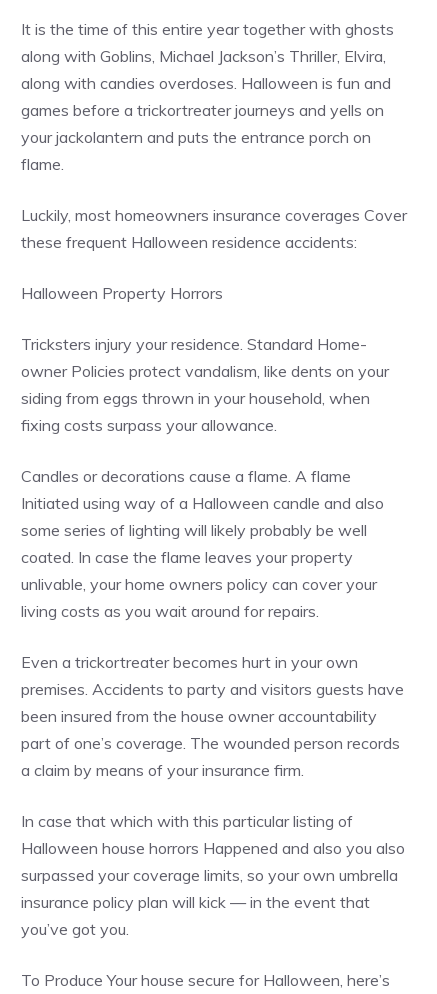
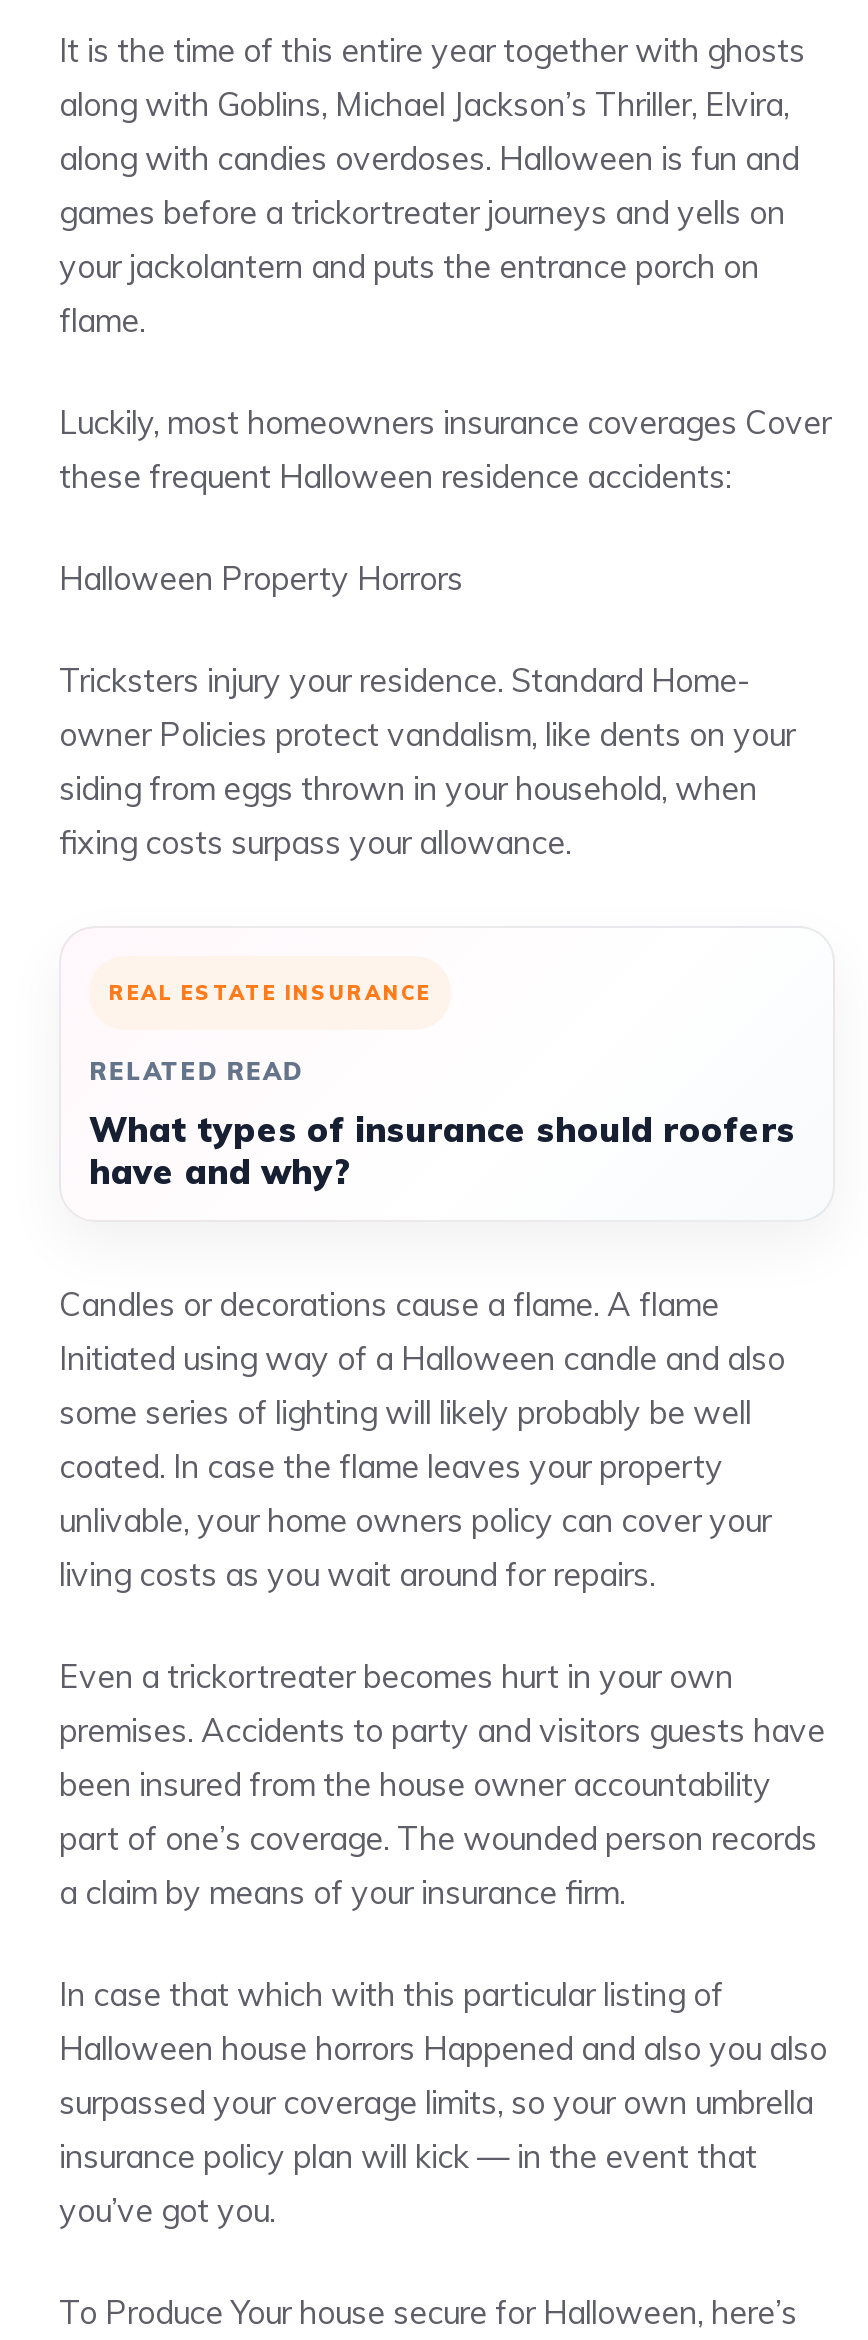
+ REAL ESTATE INSURANCE
+ RELATED READ
+ What types of insurance should roofers
+ have and why?
